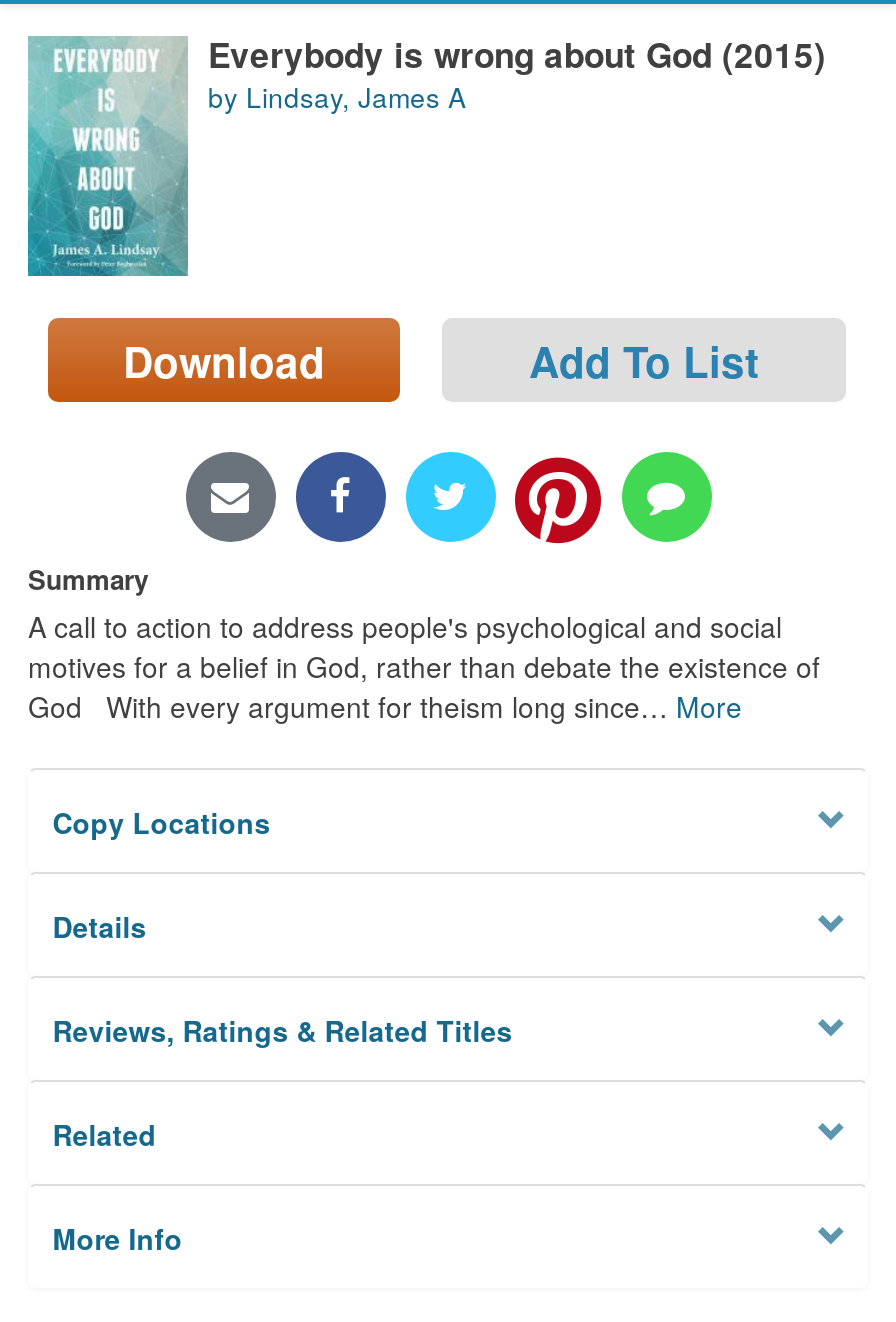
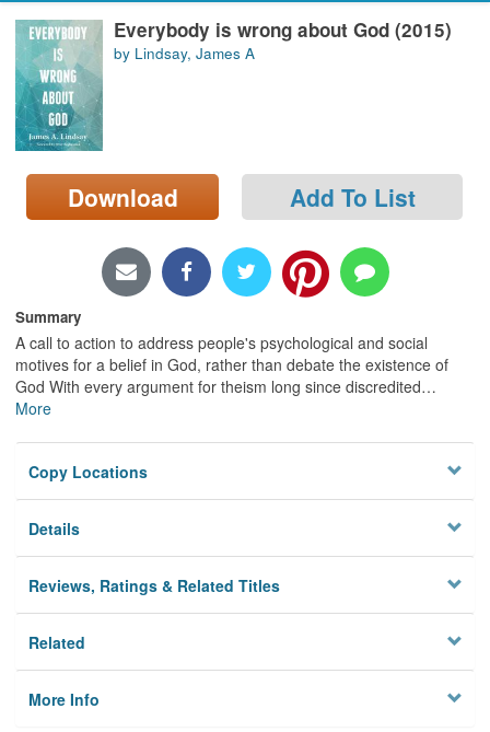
- God With every argument for theism long since… More
+ God With every argument for theism long since discredited…
+ More
